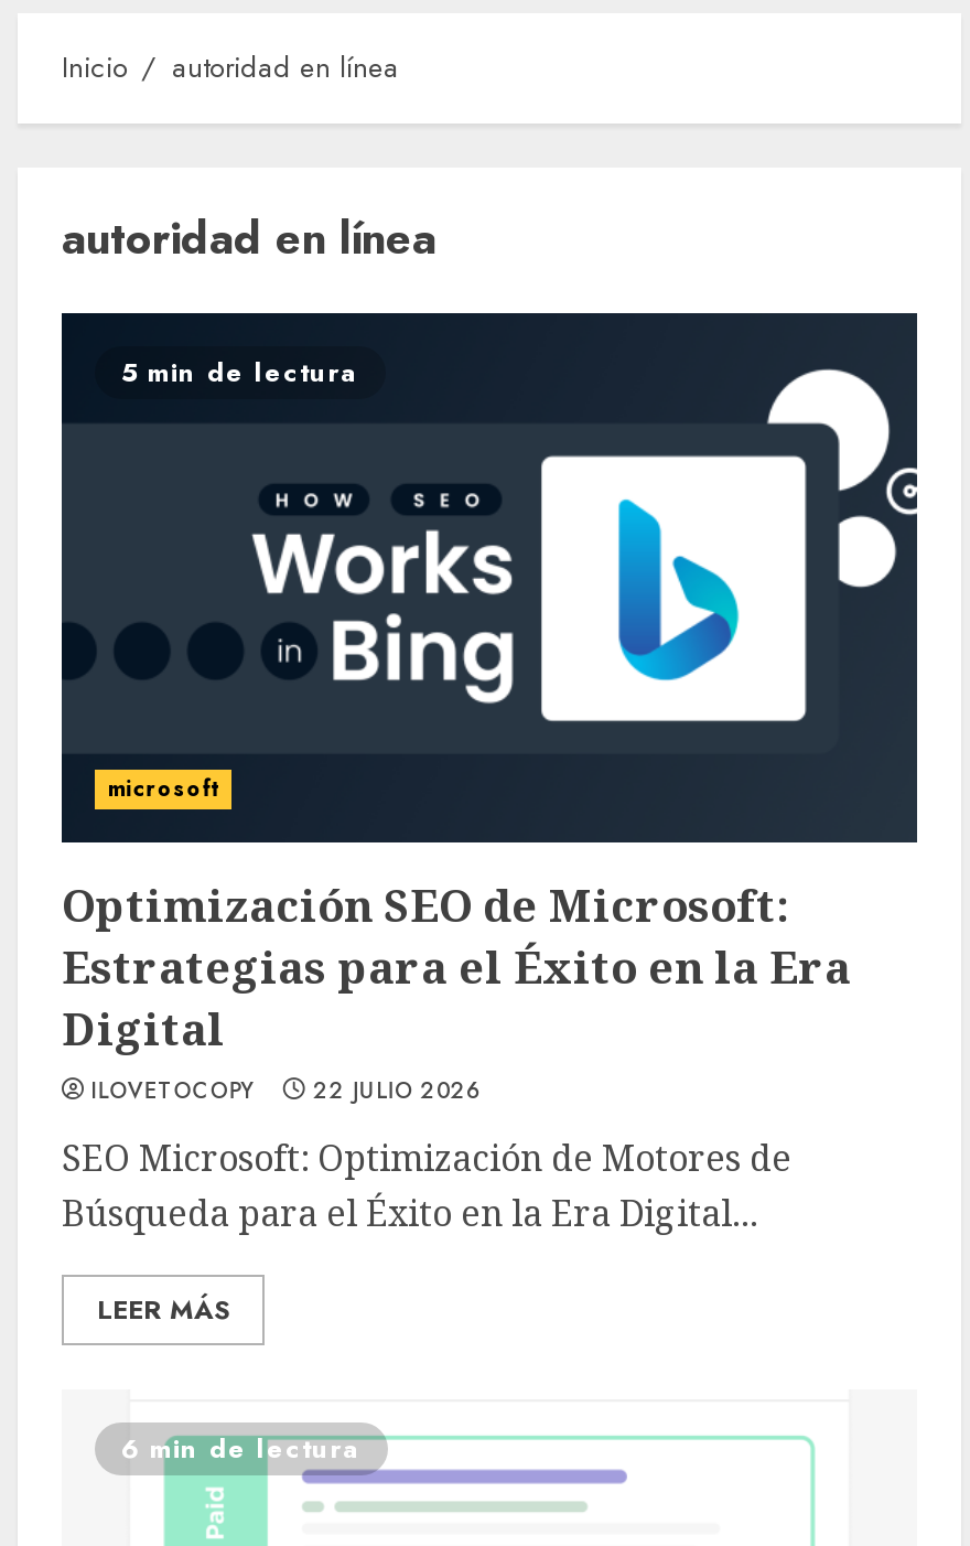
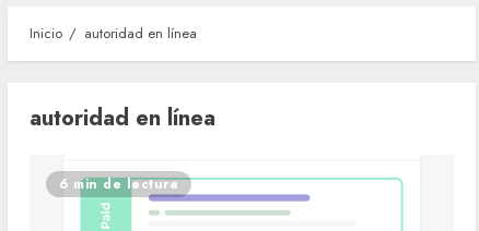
- [image]
- 5 min de lectura

- microsoft
- Optimización SEO de Microsoft:
- Estrategias para el Éxito en la Era
- Digital
- ILOVETOCOPY
- 22 JULIO 2026
- SEO Microsoft: Optimización de Motores de
- Búsqueda para el Éxito en la Era Digital...
- LEER MÁS
